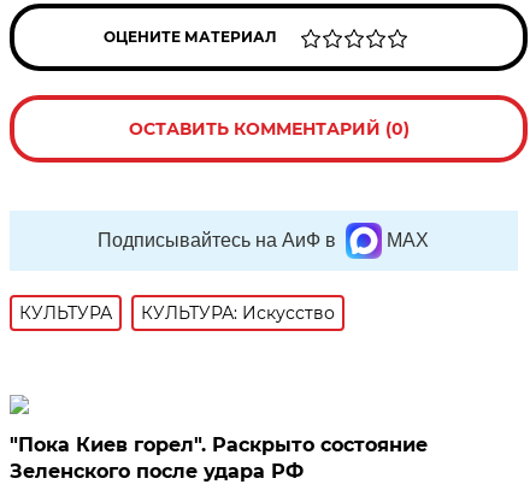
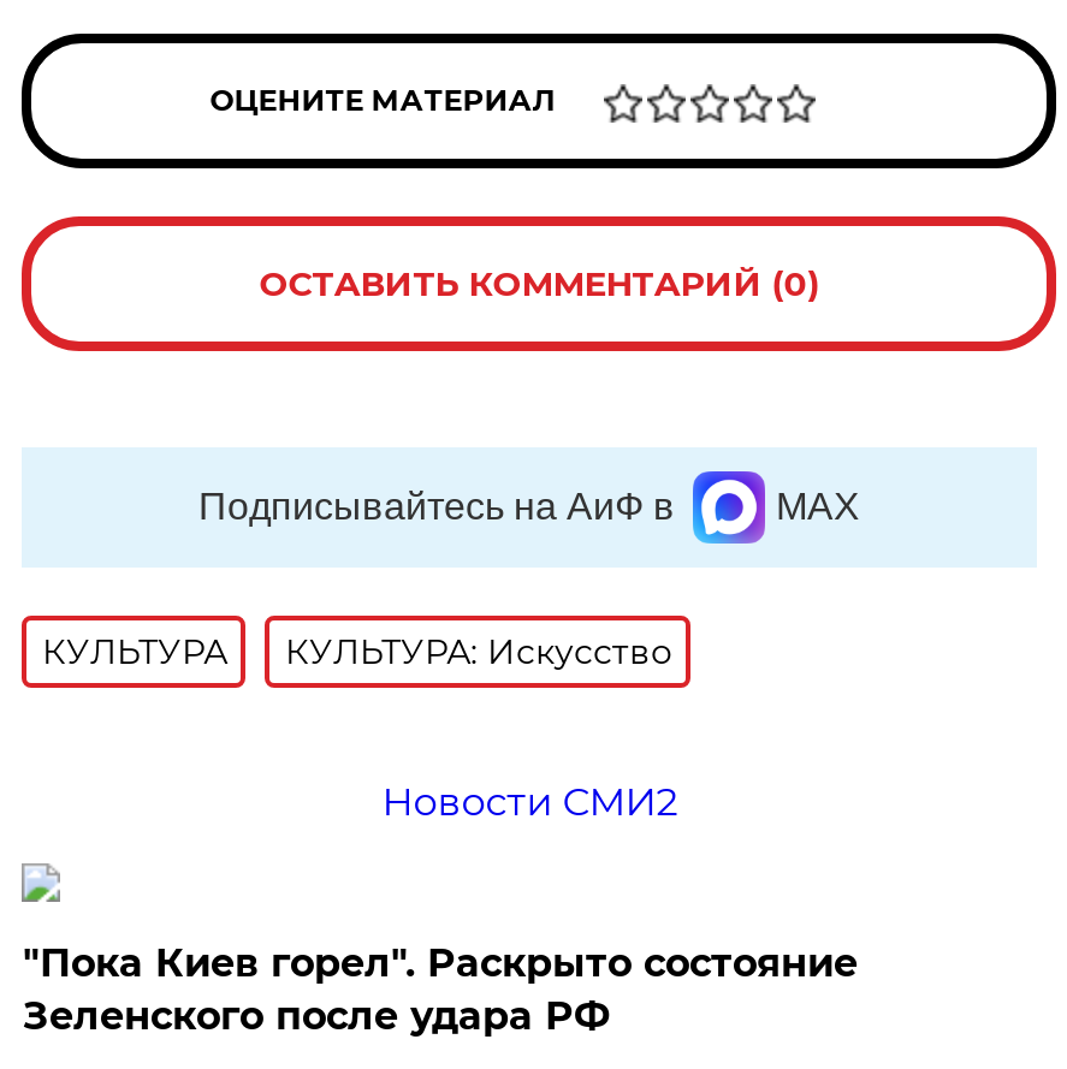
+ Новости СМИ2
